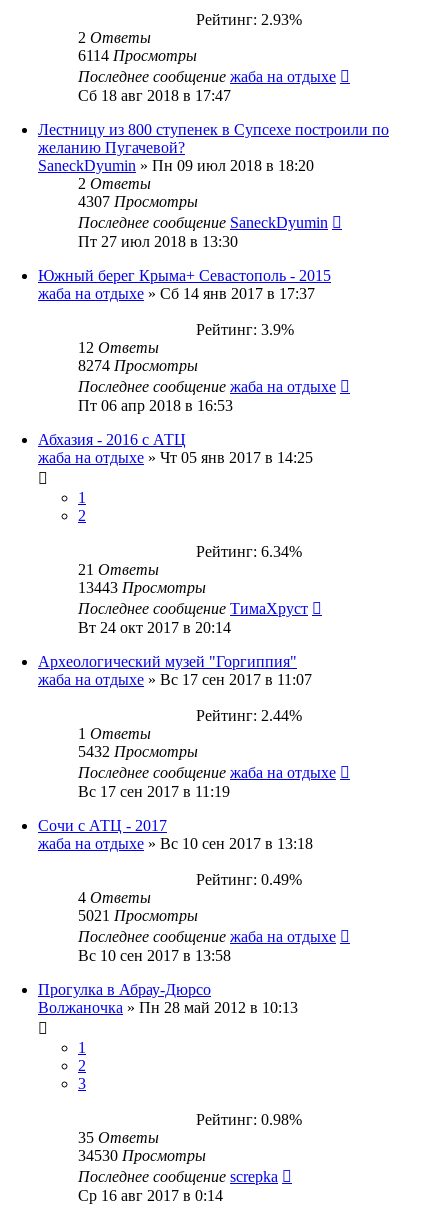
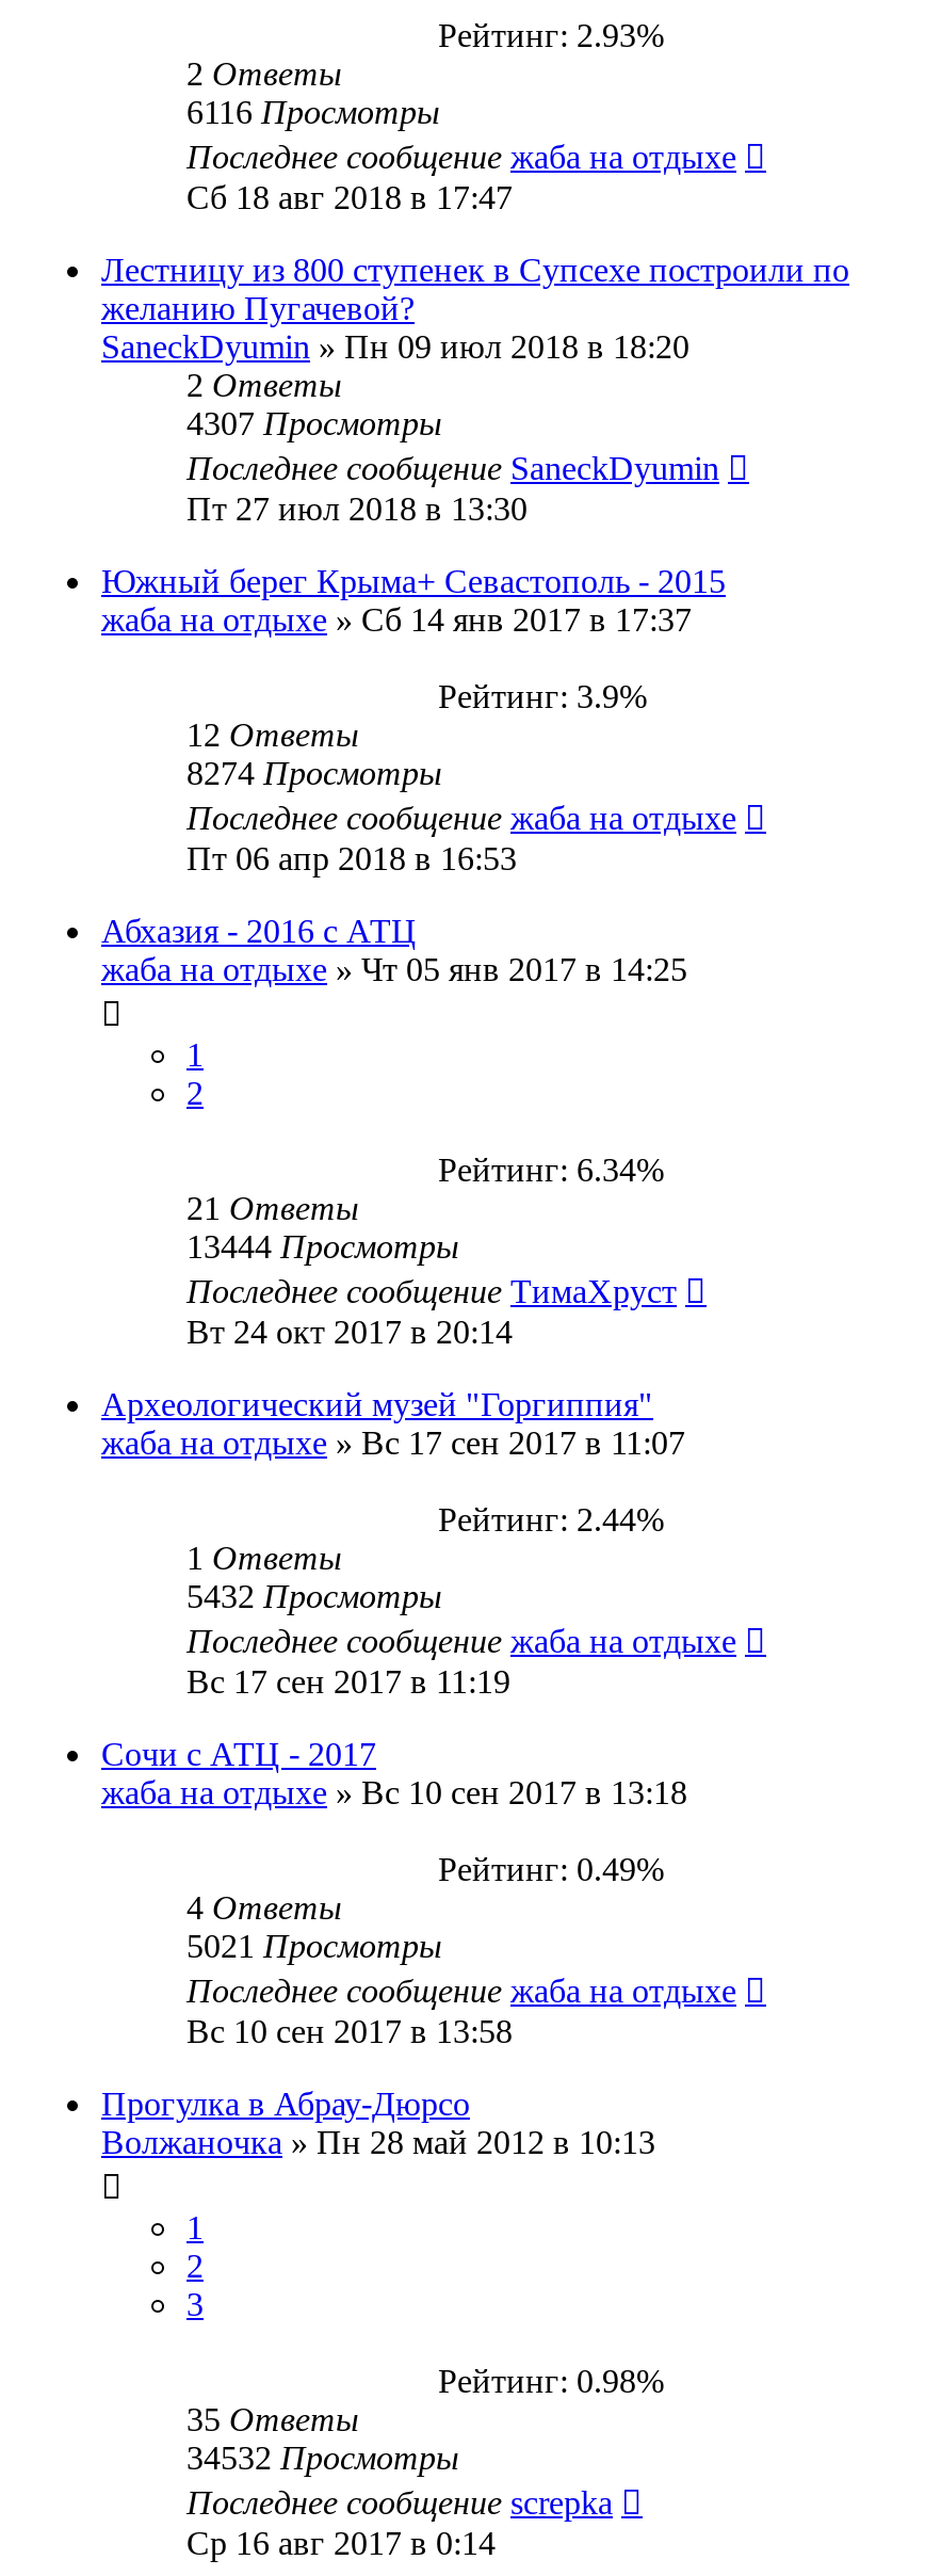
- 6114 Просмотры
+ 6116 Просмотры

- 13443 Просмотры
+ 13444 Просмотры

- 34530 Просмотры
+ 34532 Просмотры
